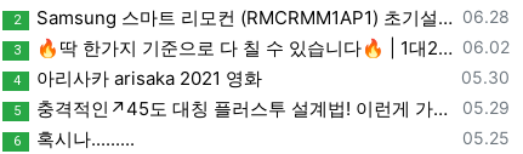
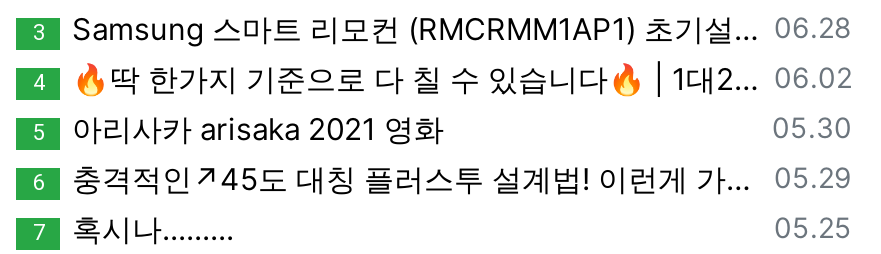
- 2
+ 3

- 3
+ 4

- 4 아리사카 arisaka 2021 영화
+ 5 아리사카 arisaka 2021 영화

- 5
+ 6

- 6 혹시나.........
+ 7 혹시나.........
